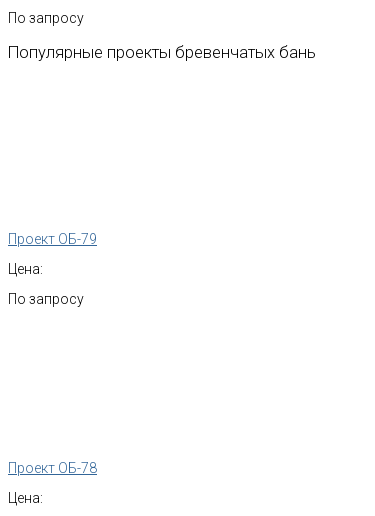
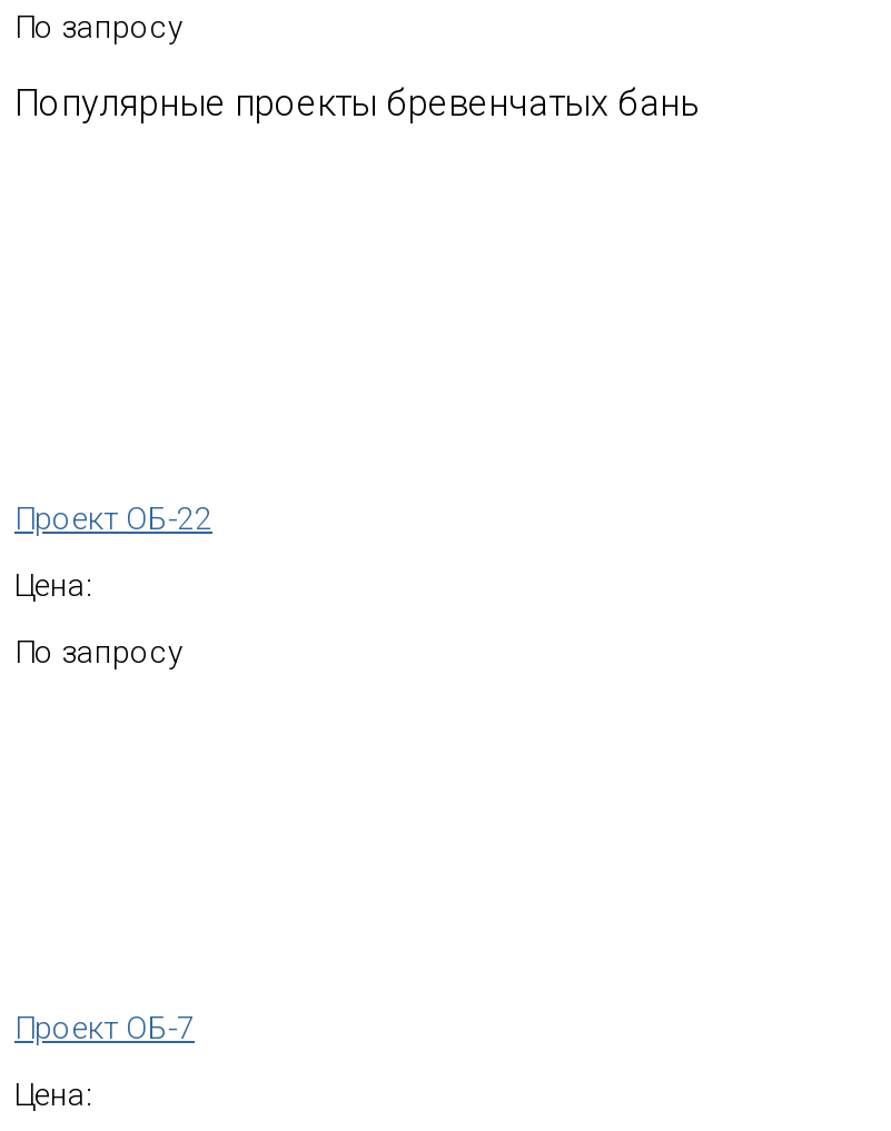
- Проект ОБ-79
+ Проект ОБ-22

- Проект ОБ-78
+ Проект ОБ-7
